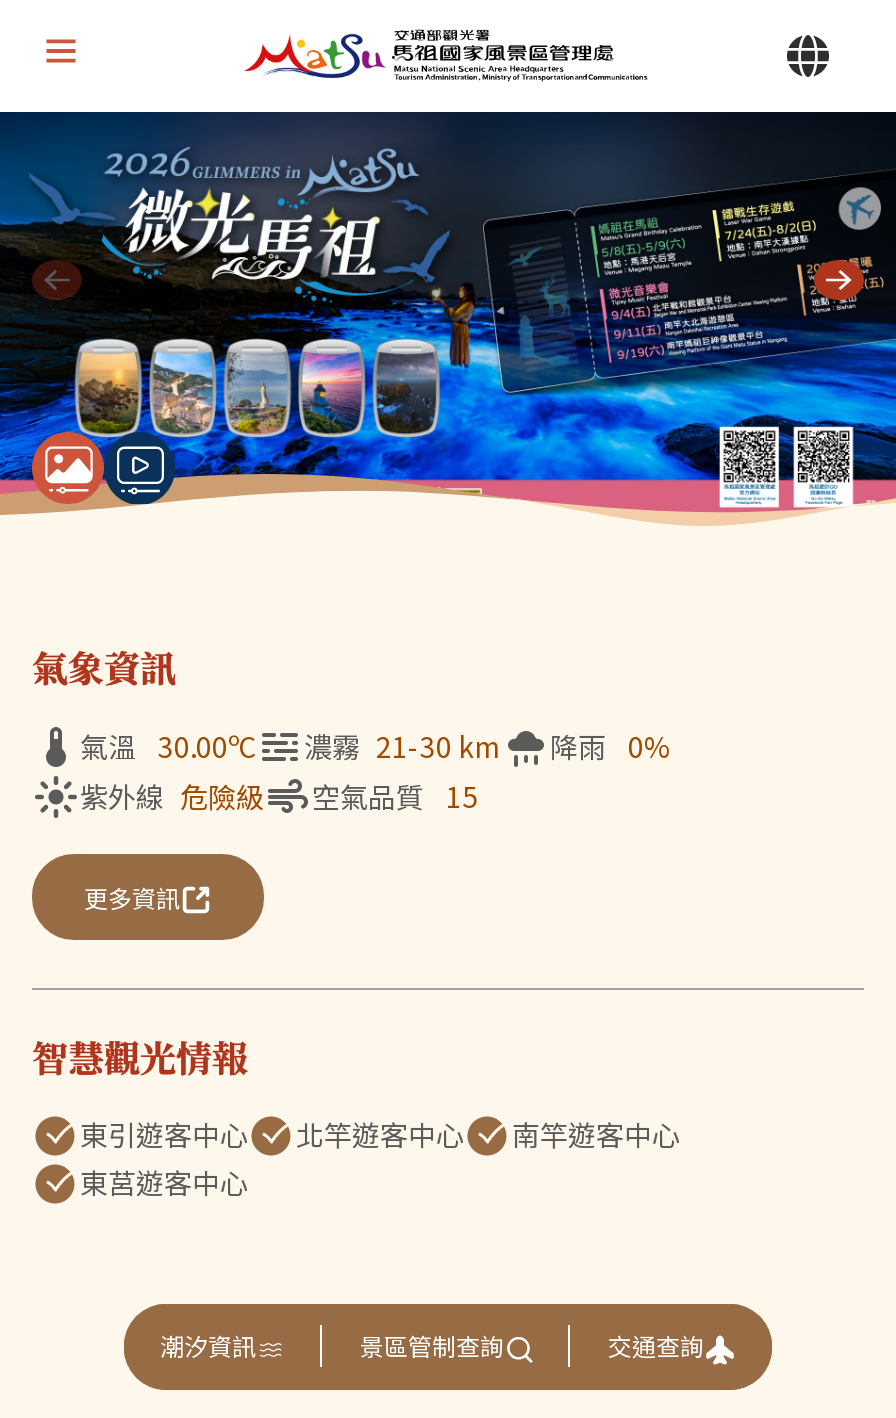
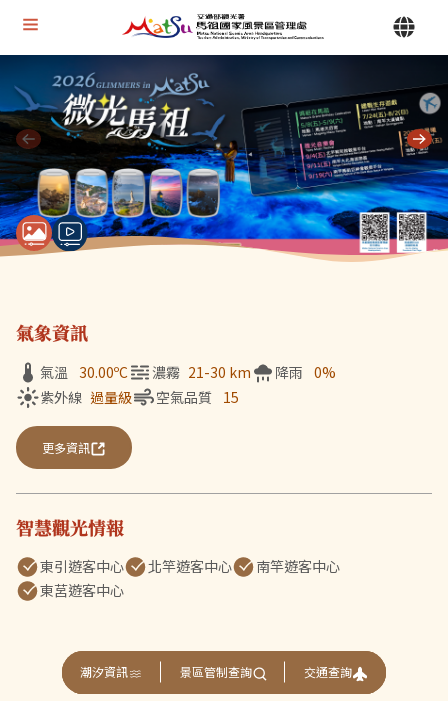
- 紫外線 危險級
+ 紫外線 過量級
